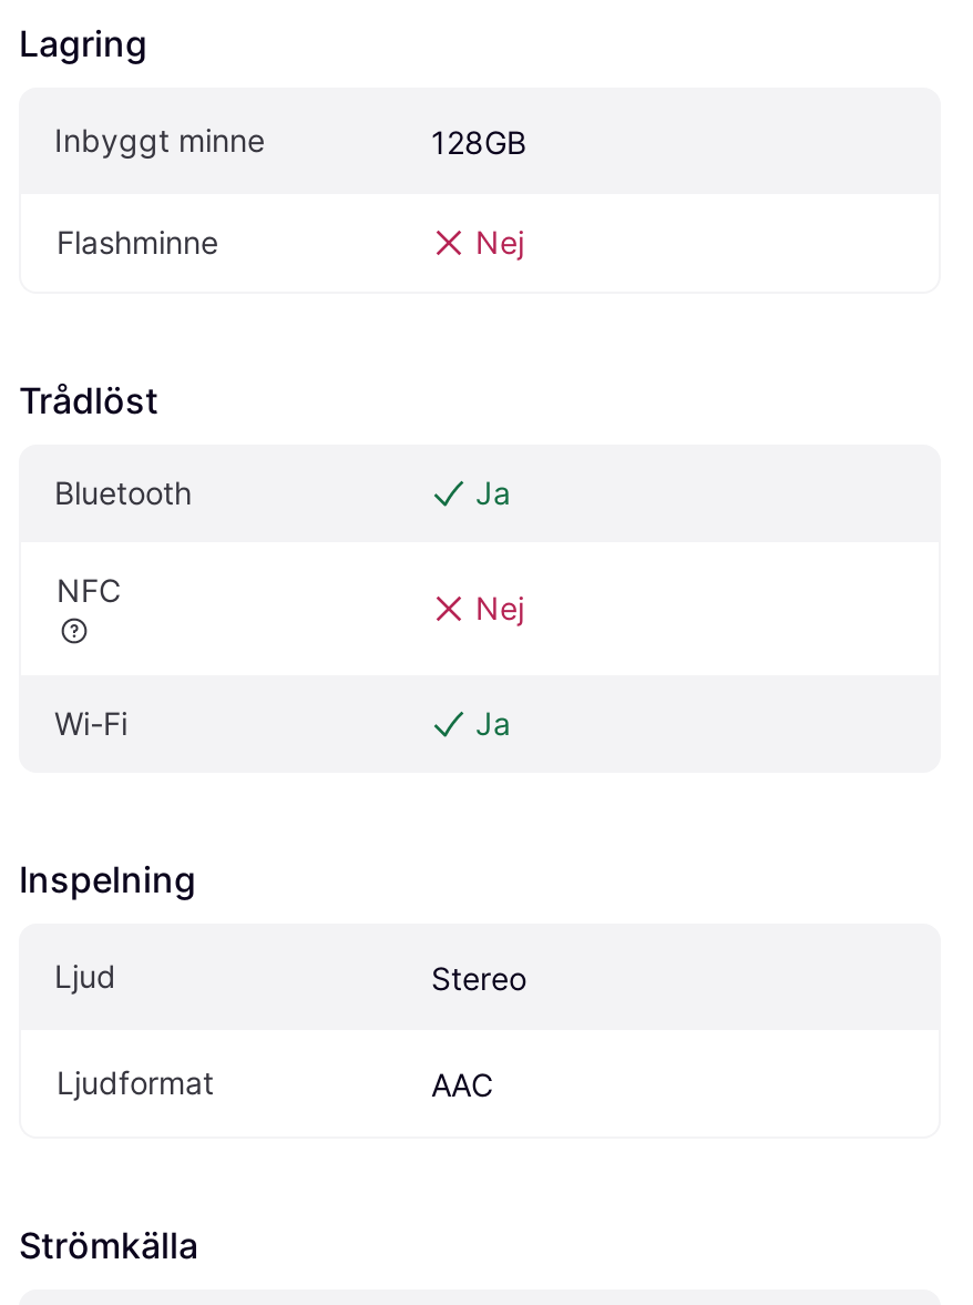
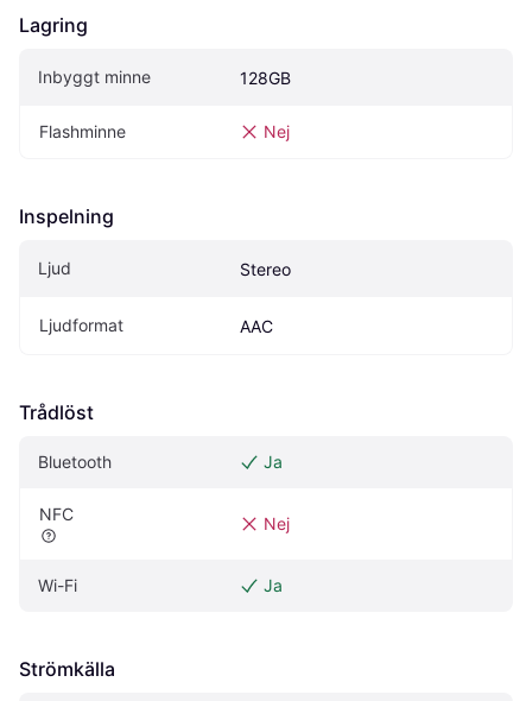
moved down: Trådlöst | Bluetooth | Ja | NFC | Nej | Wi-Fi | Ja

moved up: Inspelning | Ljud | Stereo | Ljudformat | AAC
